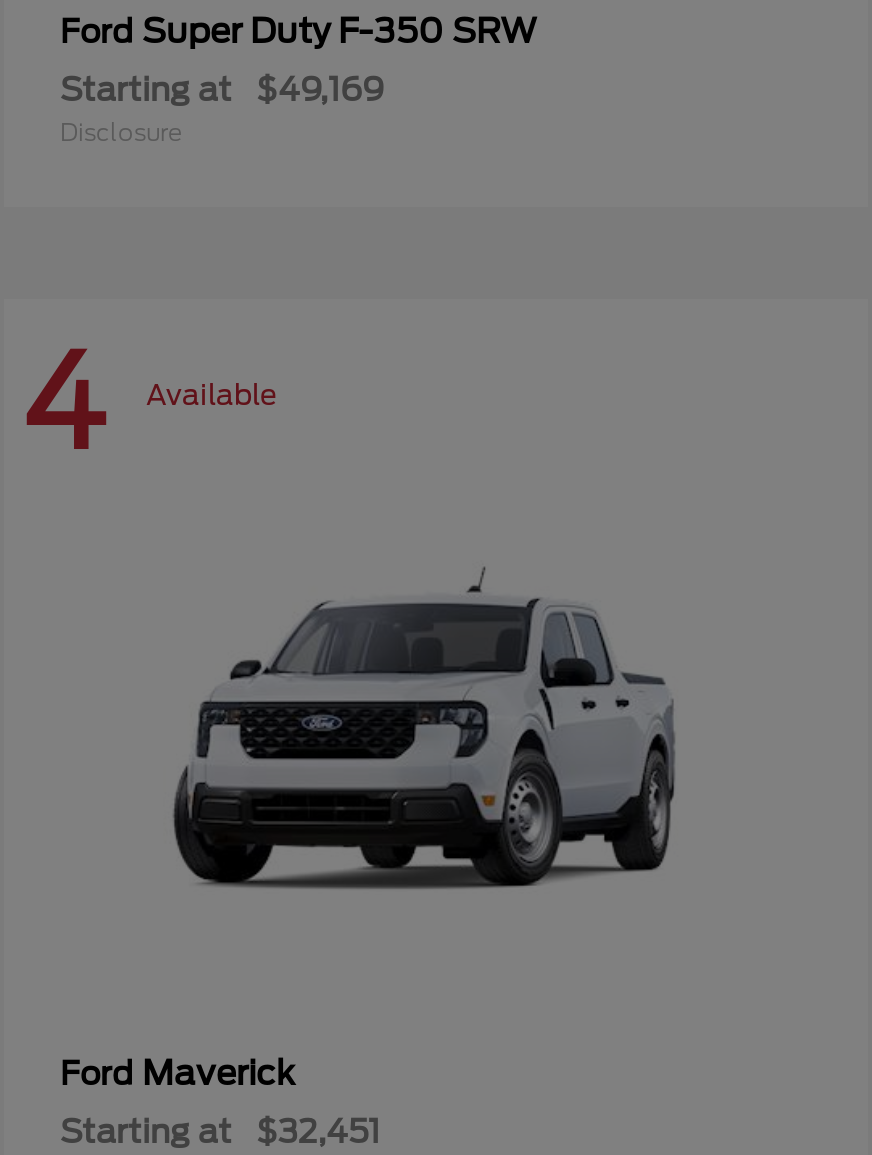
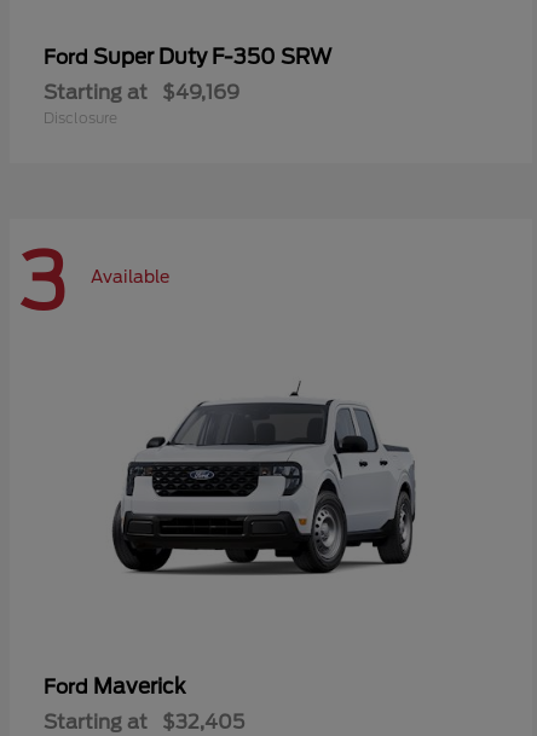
- 4 Available
+ 3 Available

- Starting at $32,451
+ Starting at $32,405
